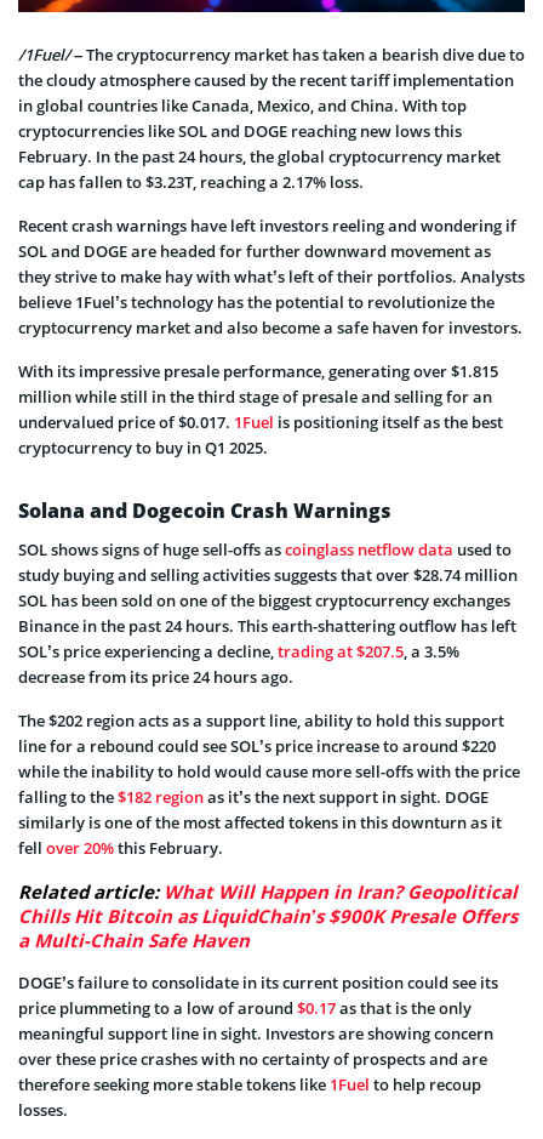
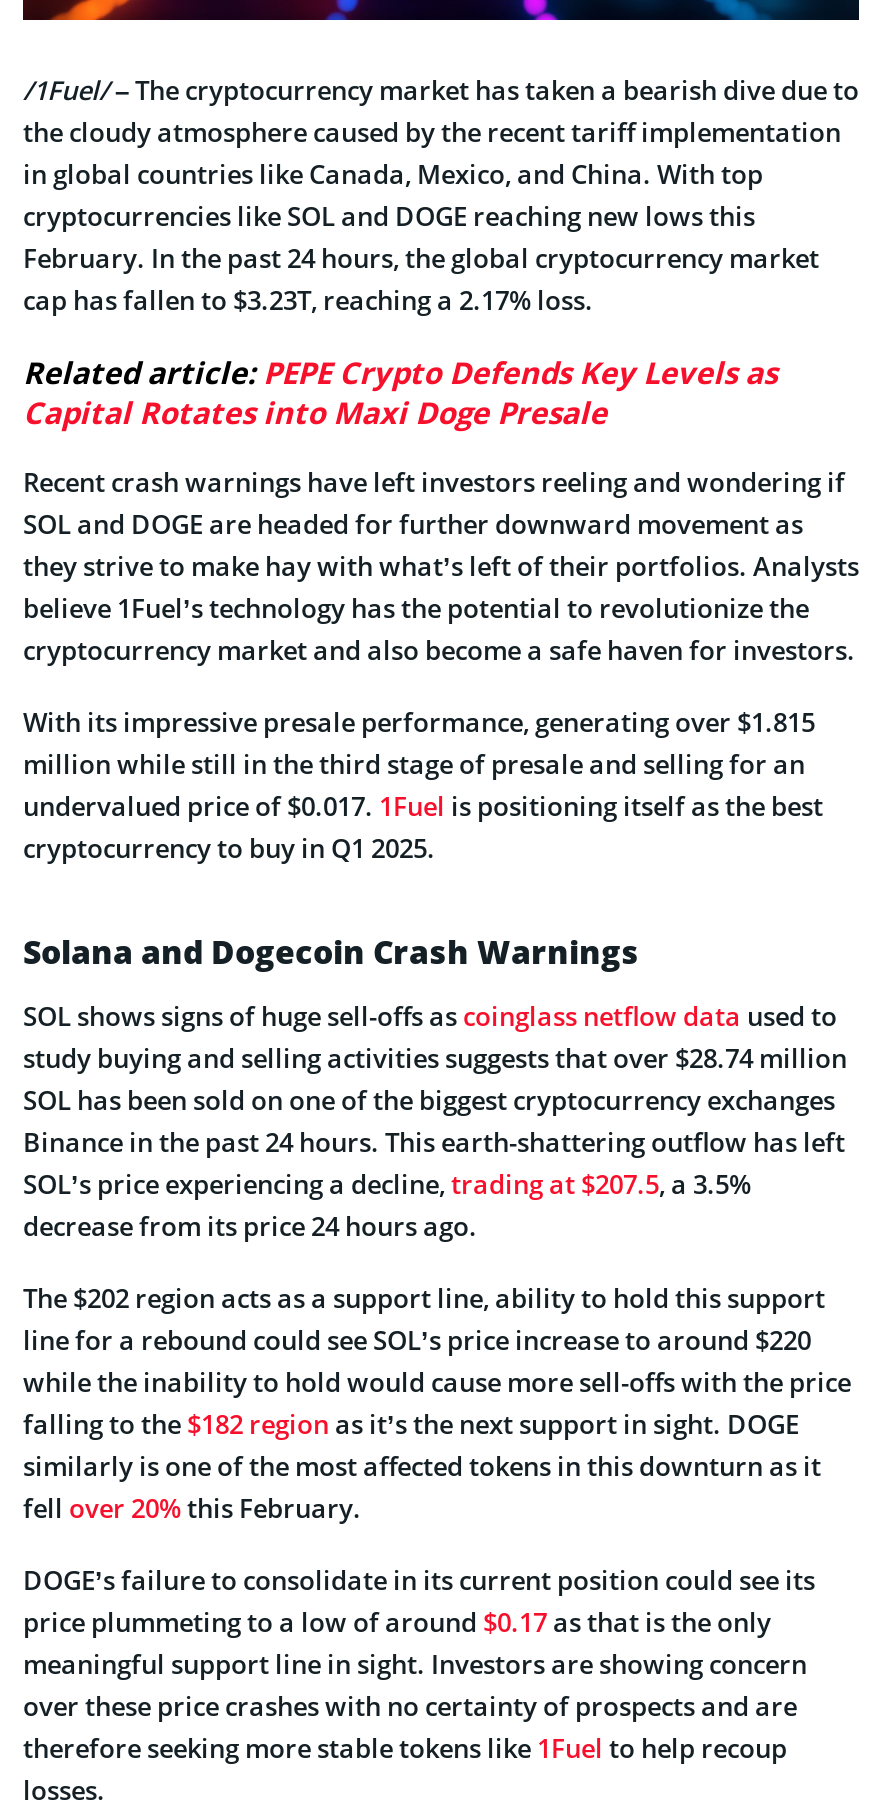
+ Related article: PEPE Crypto Defends Key Levels as
+ Capital Rotates into Maxi Doge Presale

moved down: Recent crash warnings have left investors reeling and wondering if | SOL and DOGE are headed for further downward movement as | they strive to make hay with what’s left of their portfolios. Analysts | ... | similarly is one of the most affected tokens in this downturn as it | fell over 20% this February.

- Related article: What Will Happen in Iran? Geopolitical
- Chills Hit Bitcoin as LiquidChain’s $900K Presale Offers
- a Multi-Chain Safe Haven
